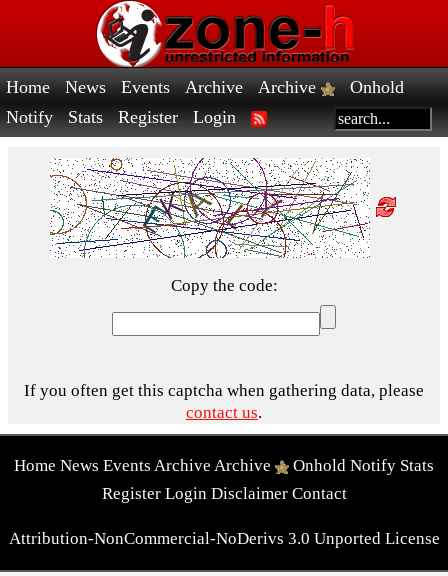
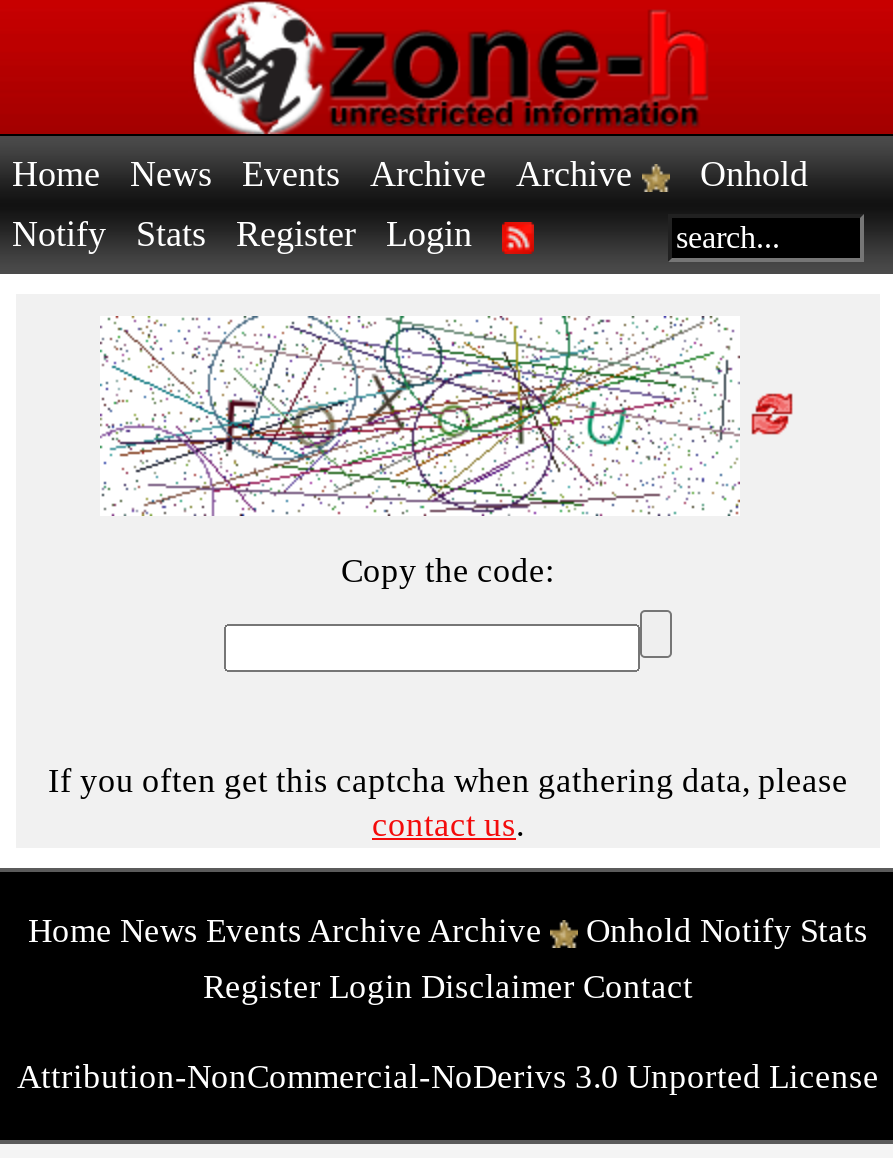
- [image]
+ [image]
